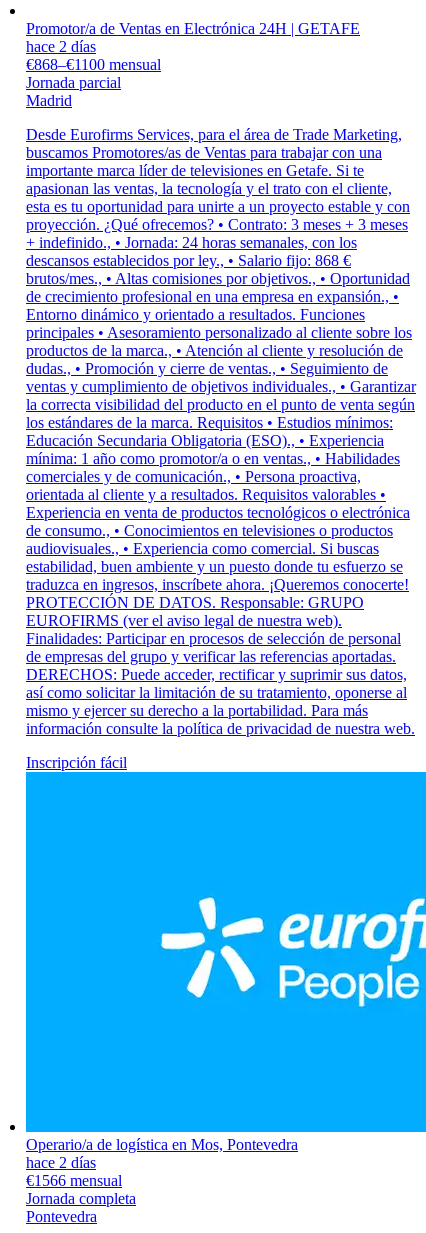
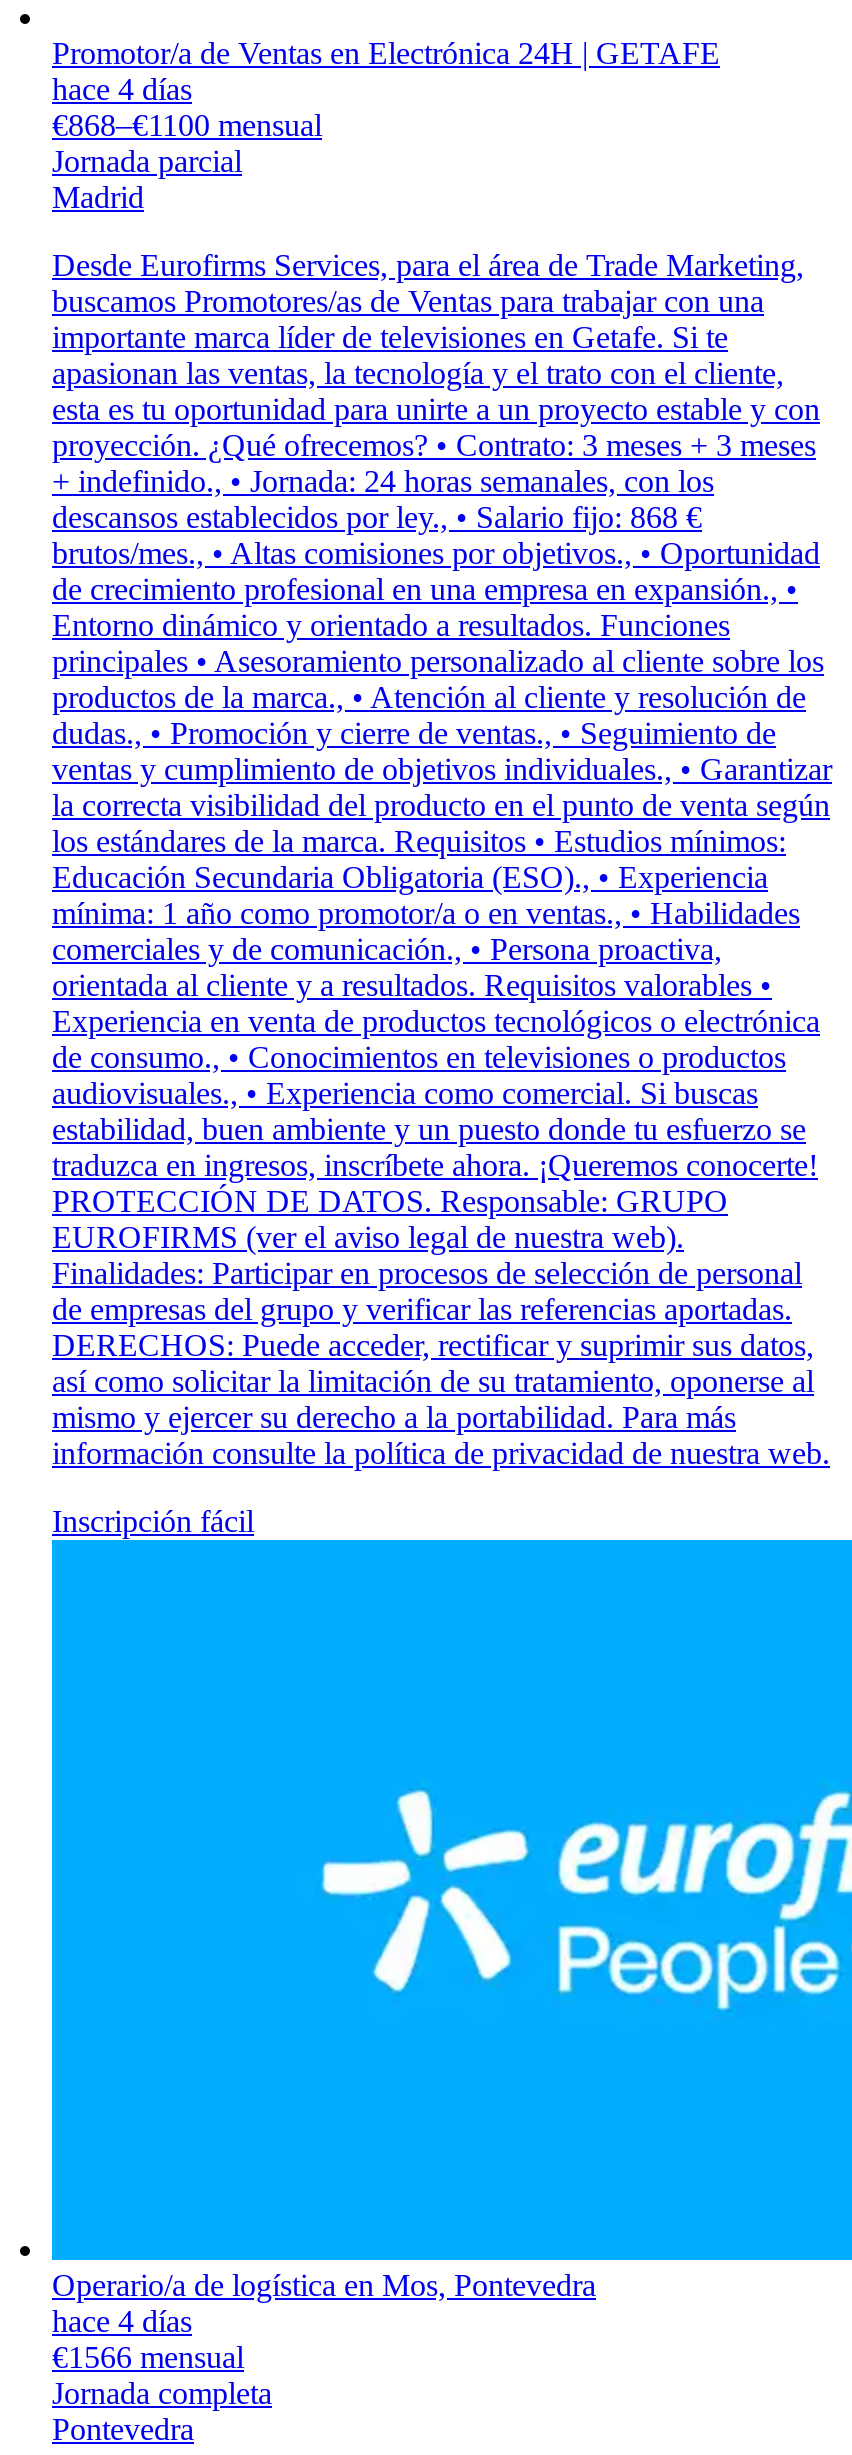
- hace 2 días
+ hace 4 días

- hace 2 días
+ hace 4 días
